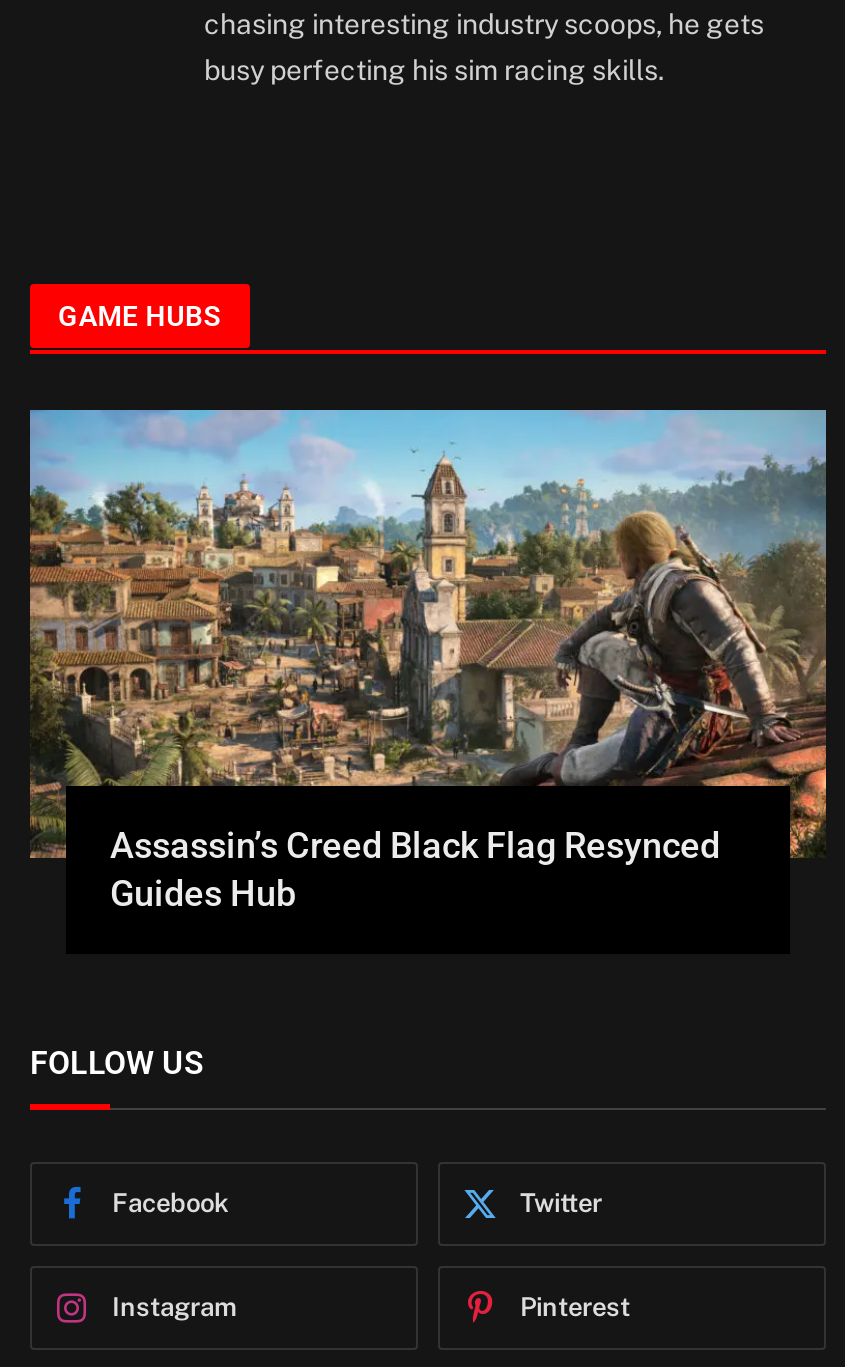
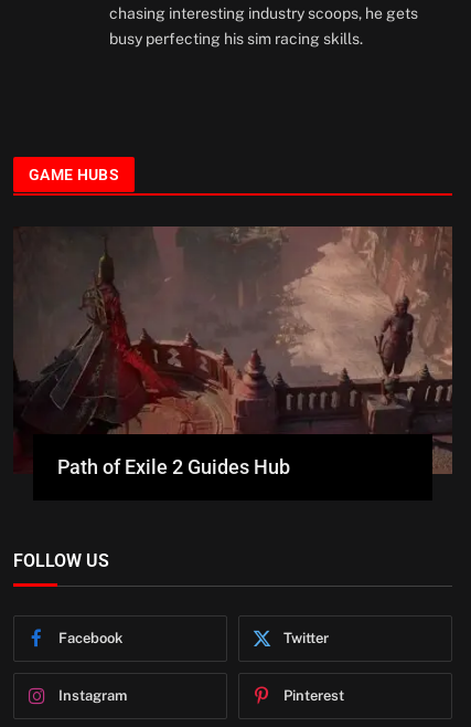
- [image]
- Assassin’s Creed Black Flag Resynced
- Guides Hub
+ [image]
+ Path of Exile 2 Guides Hub
